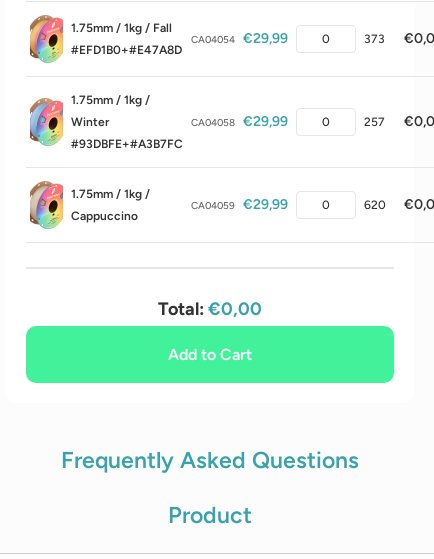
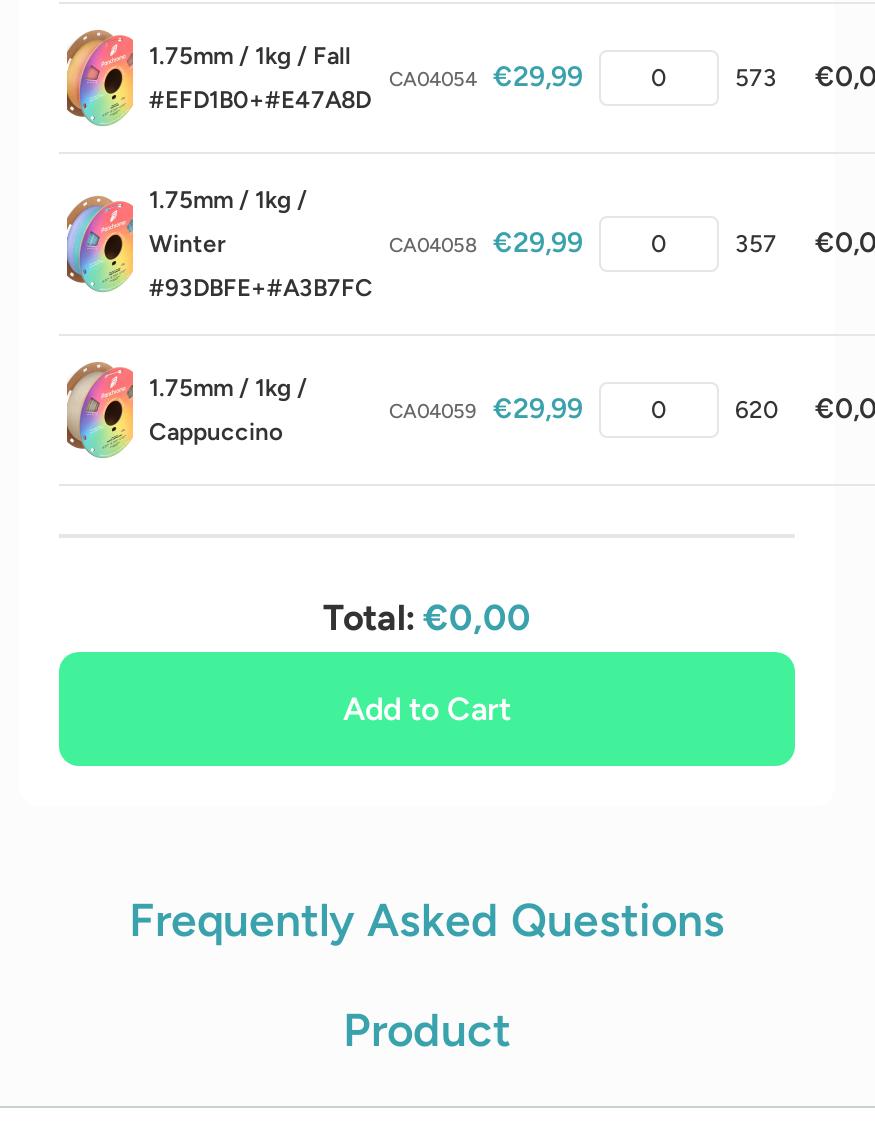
- 373
+ 573

- 257
+ 357
